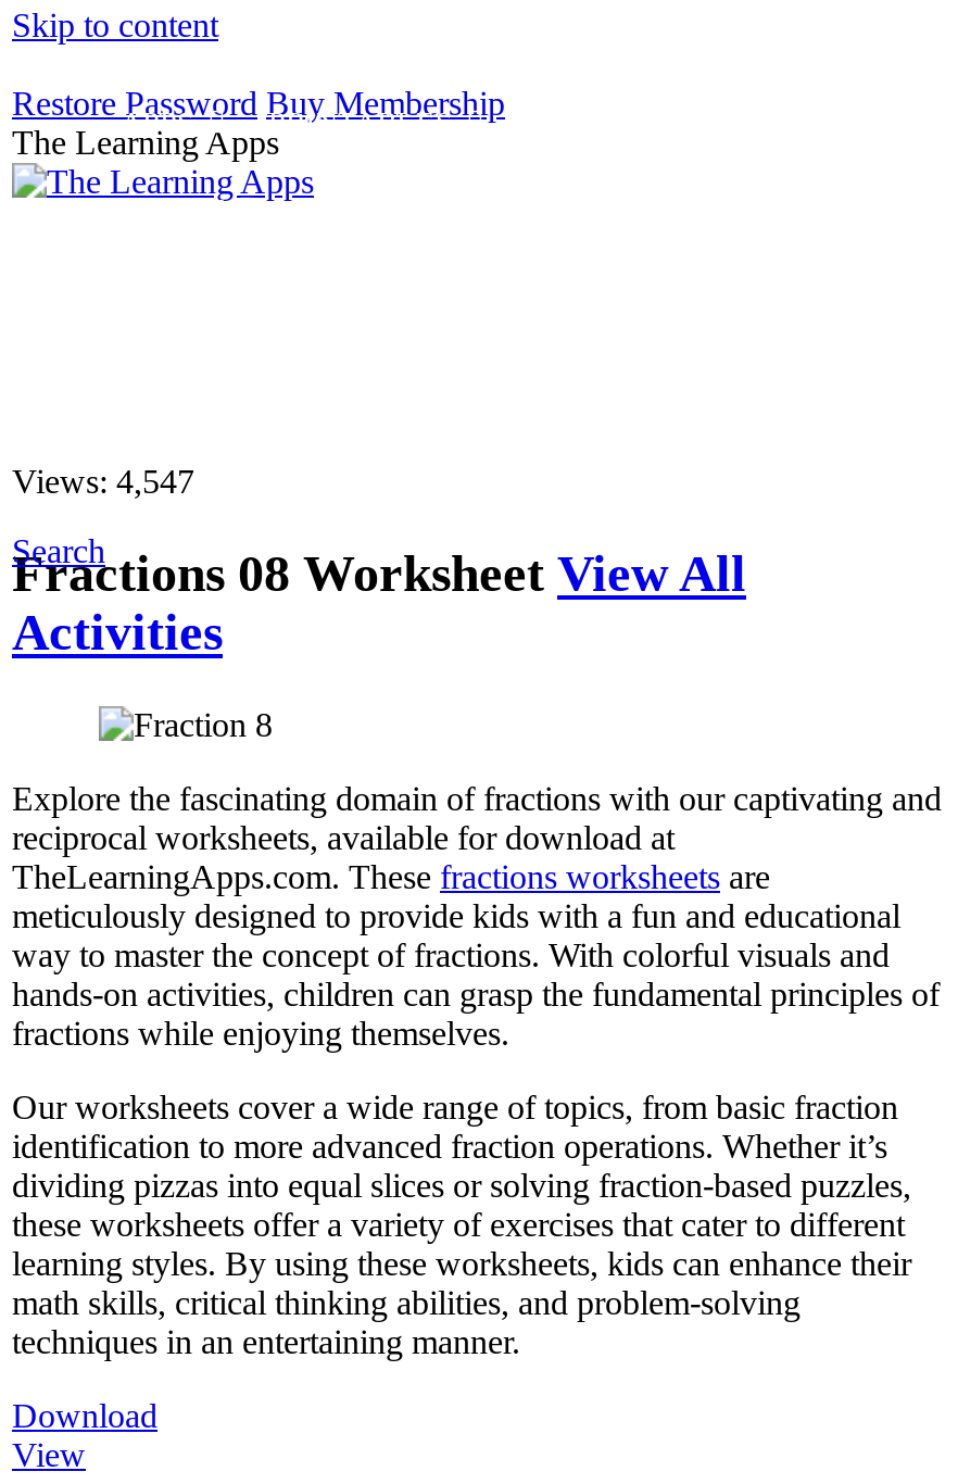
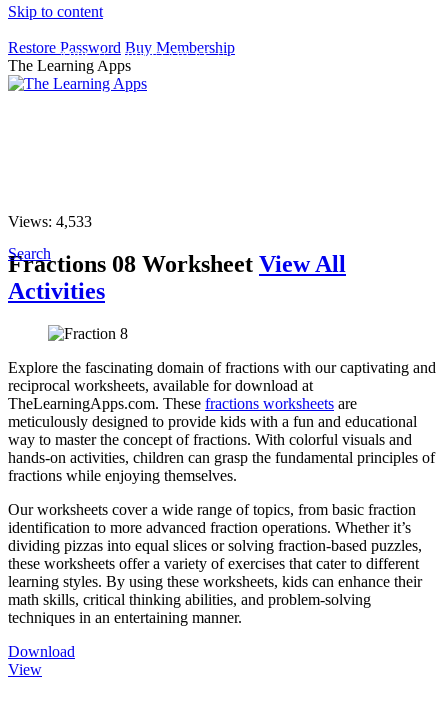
- Views: 4,547
+ Views: 4,533
